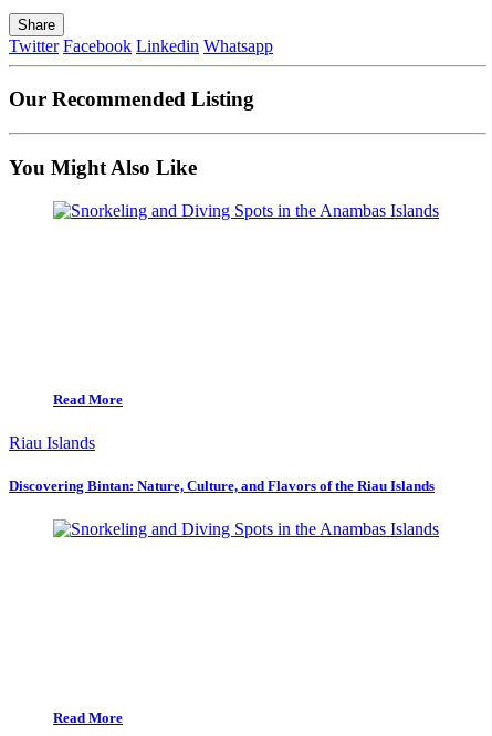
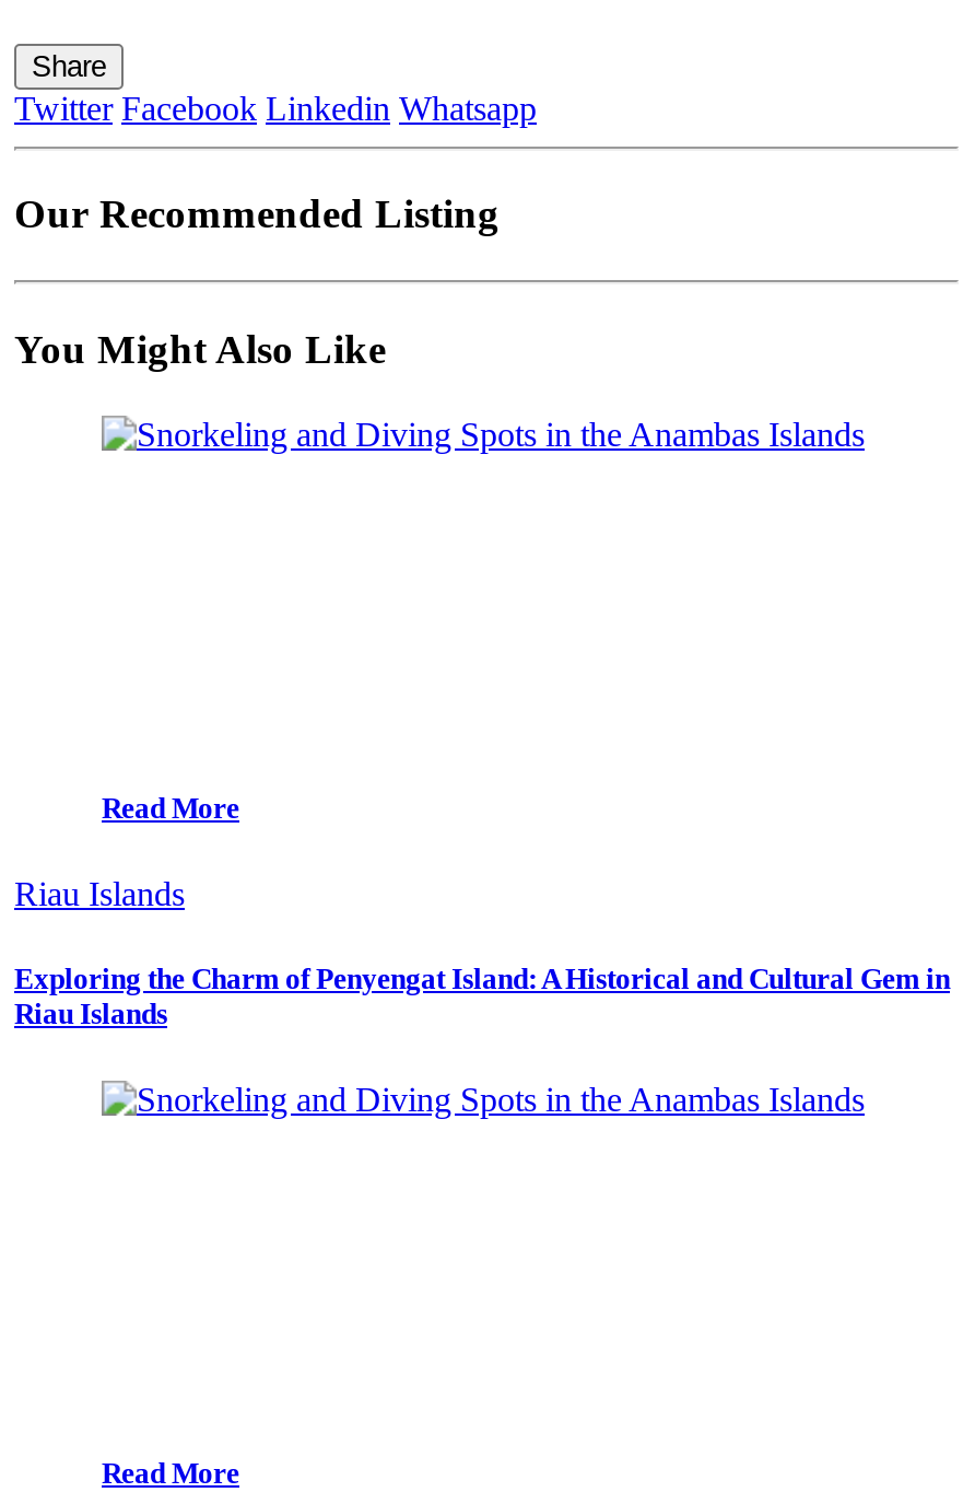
- Discovering Bintan: Nature, Culture, and Flavors of the Riau Islands
+ Exploring the Charm of Penyengat Island: A Historical and Cultural Gem in
+ Riau Islands
